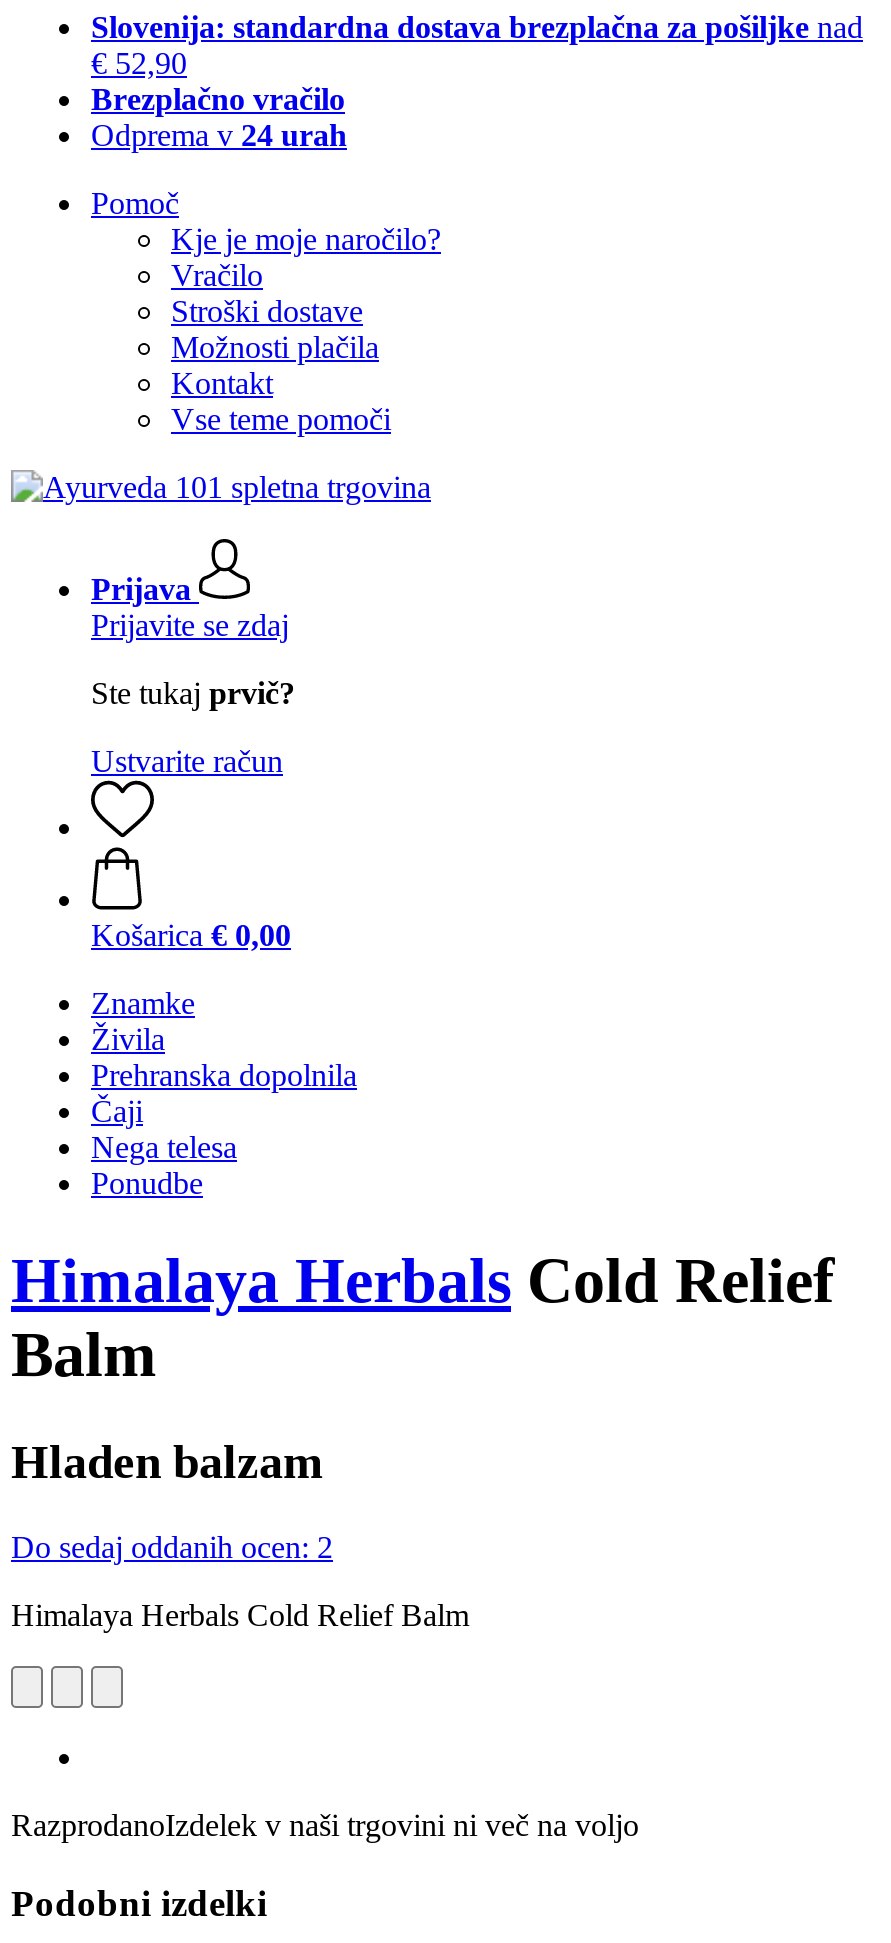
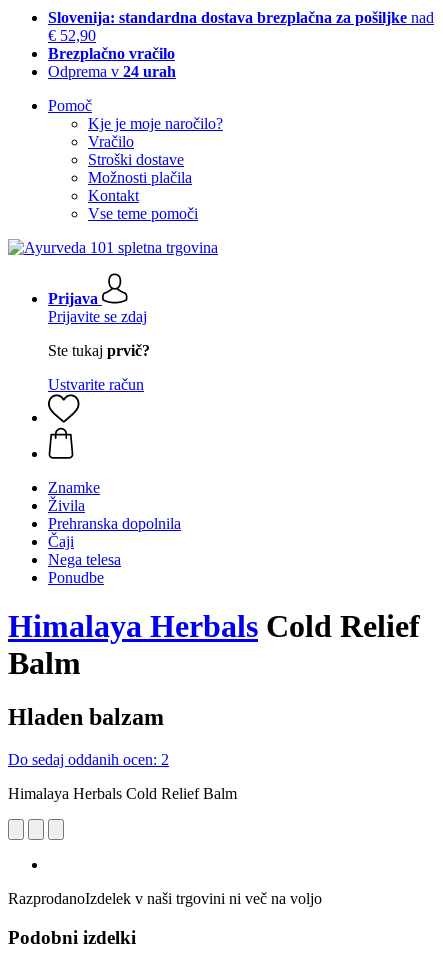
- Košarica € 0,00
